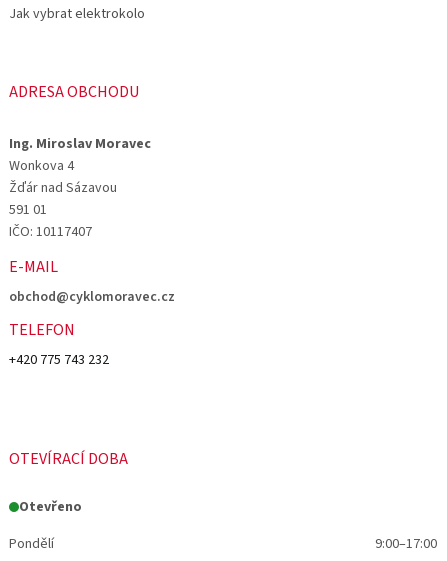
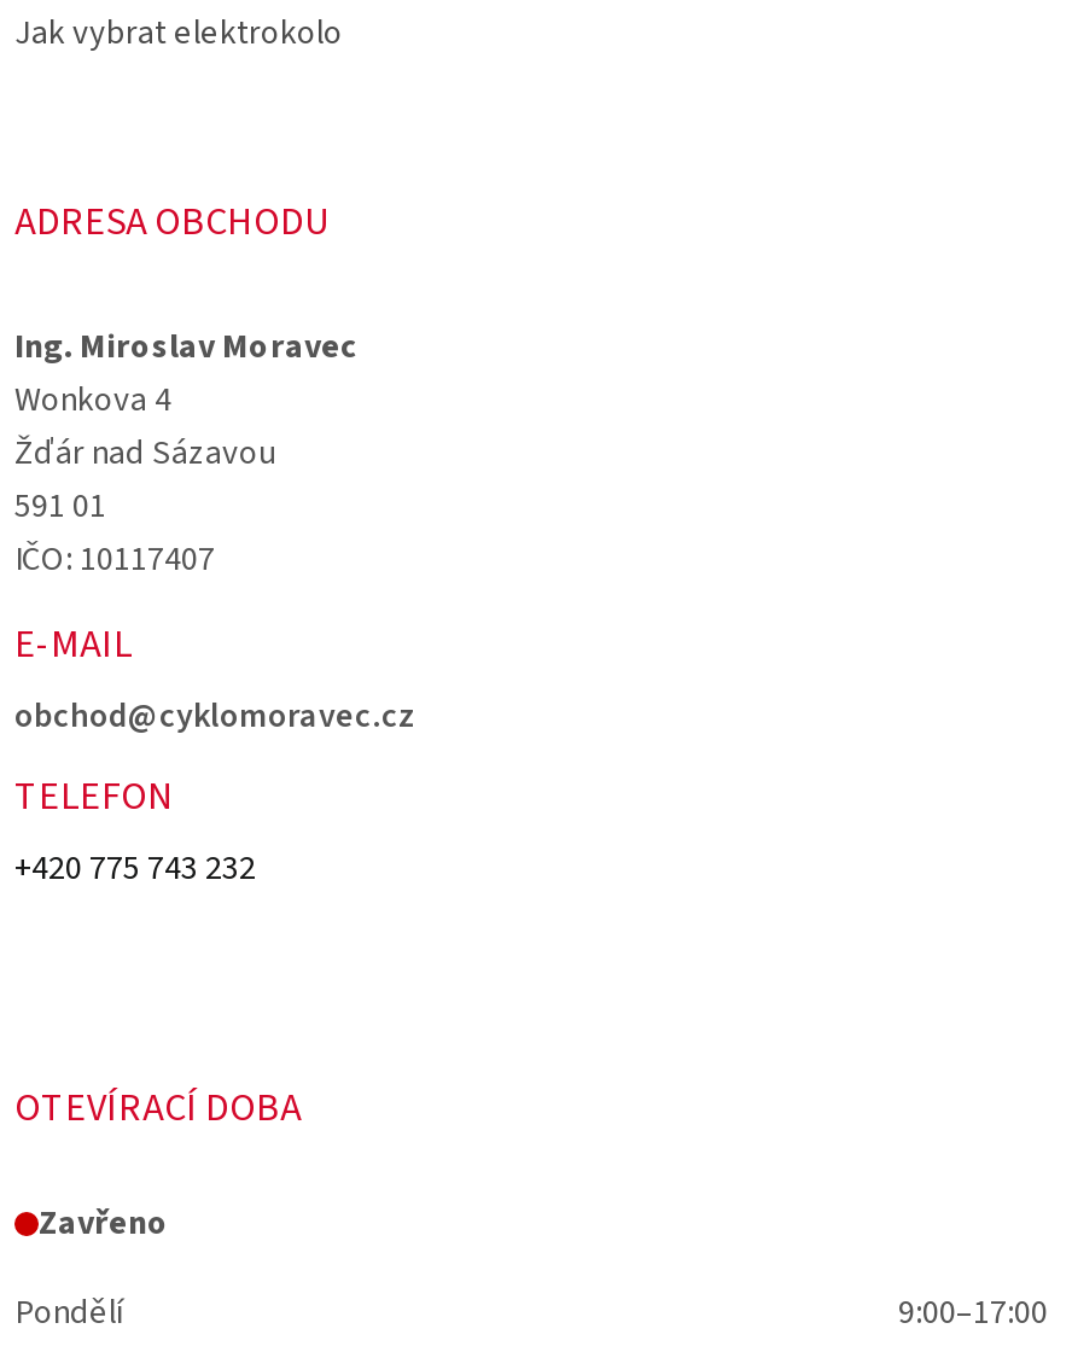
- Otevřeno
+ Zavřeno
